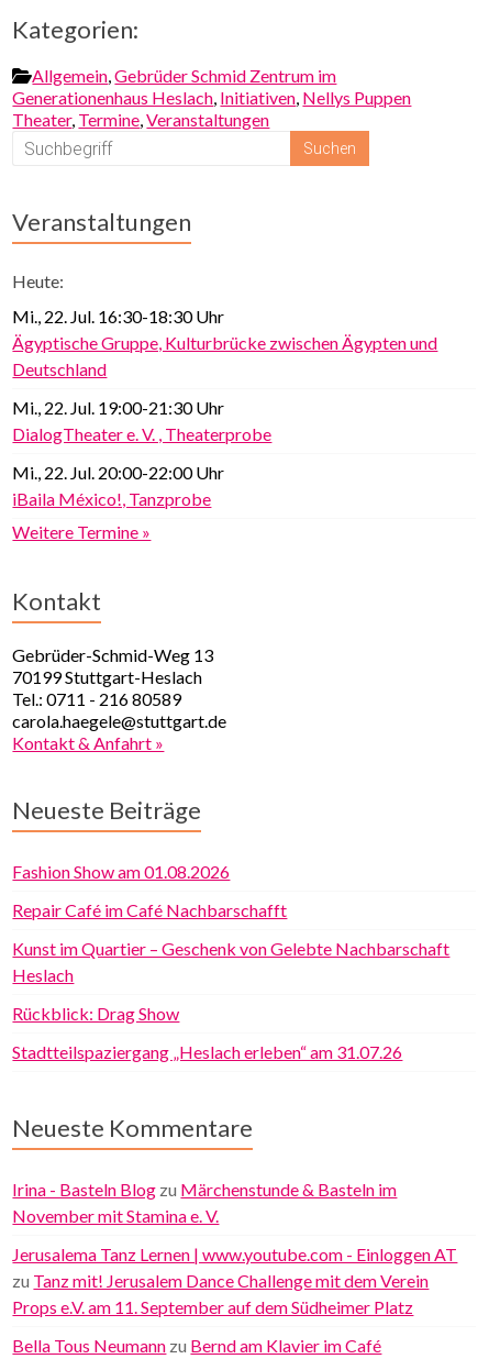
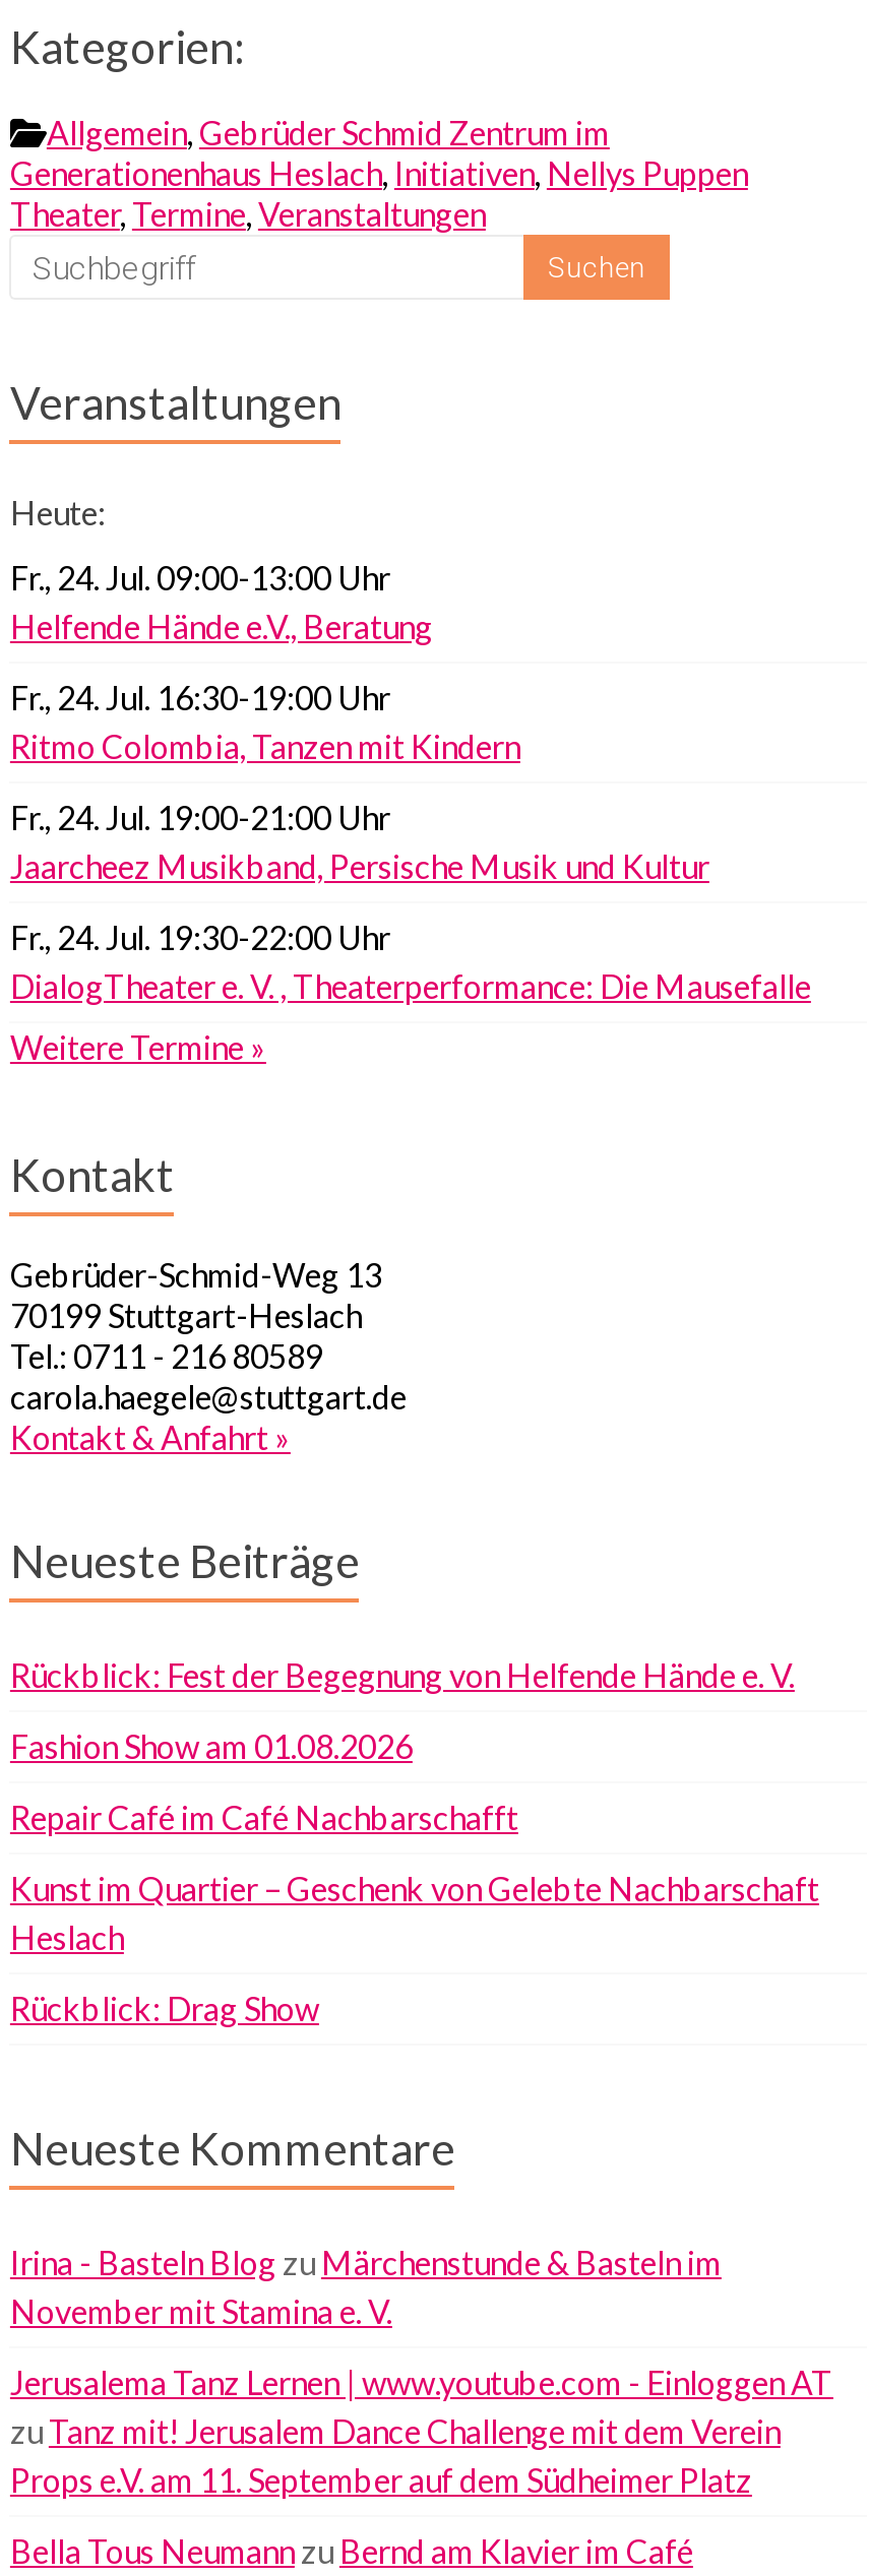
- Mi., 22. Jul. 16:30-18:30 Uhr
- Ägyptische Gruppe, Kulturbrücke zwischen Ägypten und
- Deutschland
- Mi., 22. Jul. 19:00-21:30 Uhr
- DialogTheater e. V. , Theaterprobe
- Mi., 22. Jul. 20:00-22:00 Uhr
- iBaila México!, Tanzprobe
+ Fr., 24. Jul. 09:00-13:00 Uhr
+ Helfende Hände e.V., Beratung
+ Fr., 24. Jul. 16:30-19:00 Uhr
+ Ritmo Colombia, Tanzen mit Kindern
+ Fr., 24. Jul. 19:00-21:00 Uhr
+ Jaarcheez Musikband, Persische Musik und Kultur
+ Fr., 24. Jul. 19:30-22:00 Uhr
+ DialogTheater e. V. , Theaterperformance: Die Mausefalle

+ Rückblick: Fest der Begegnung von Helfende Hände e. V.

moved down: Fashion Show am 01.08.2026 | Repair Café im Café Nachbarschafft | Kunst im Quartier – Geschenk von Gelebte Nachbarschaft | Heslach | Rückblick: Drag Show

- Stadtteilspaziergang „Heslach erleben“ am 31.07.26
